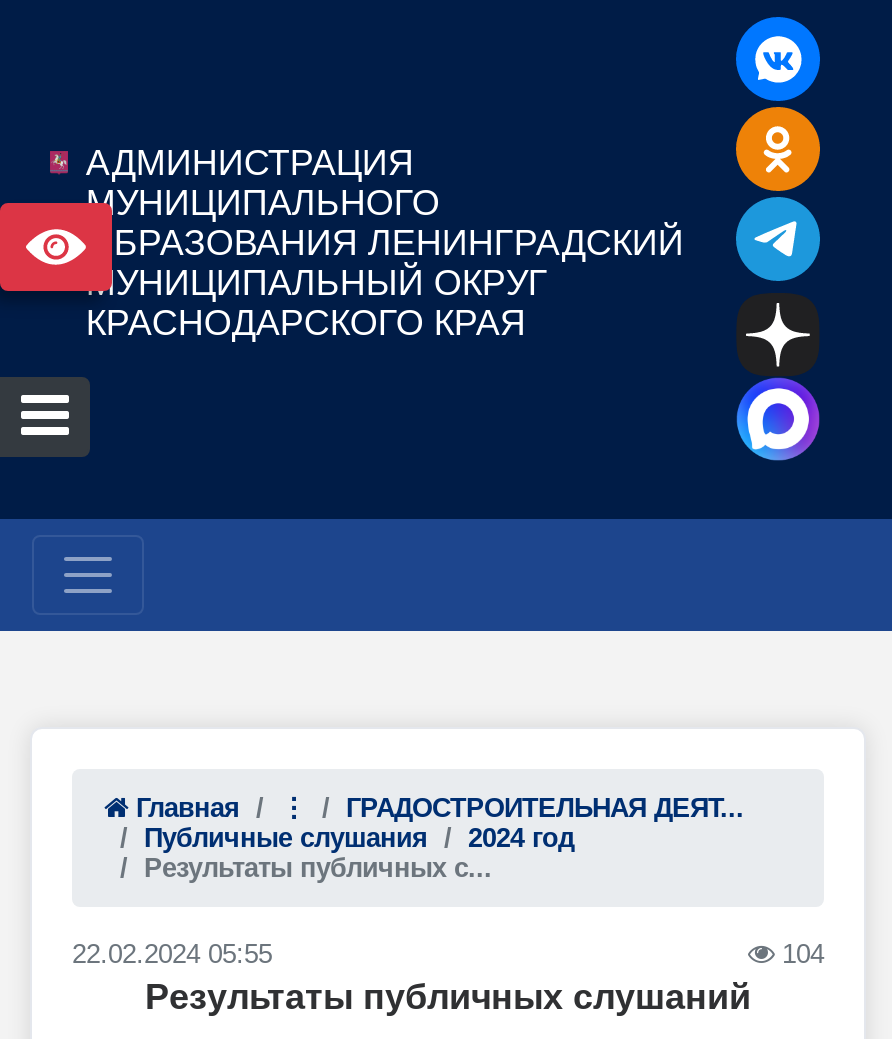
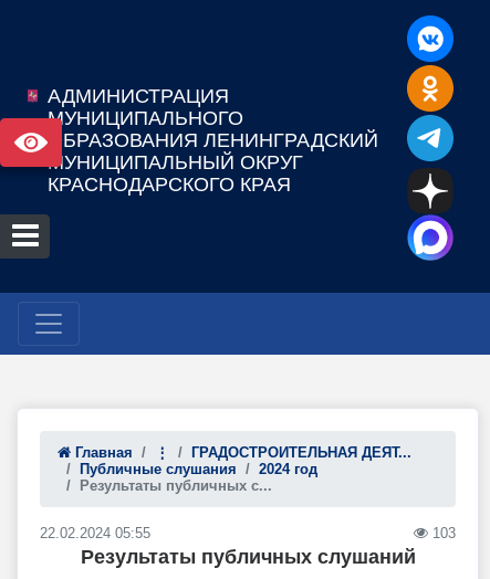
- 104
+ 103
